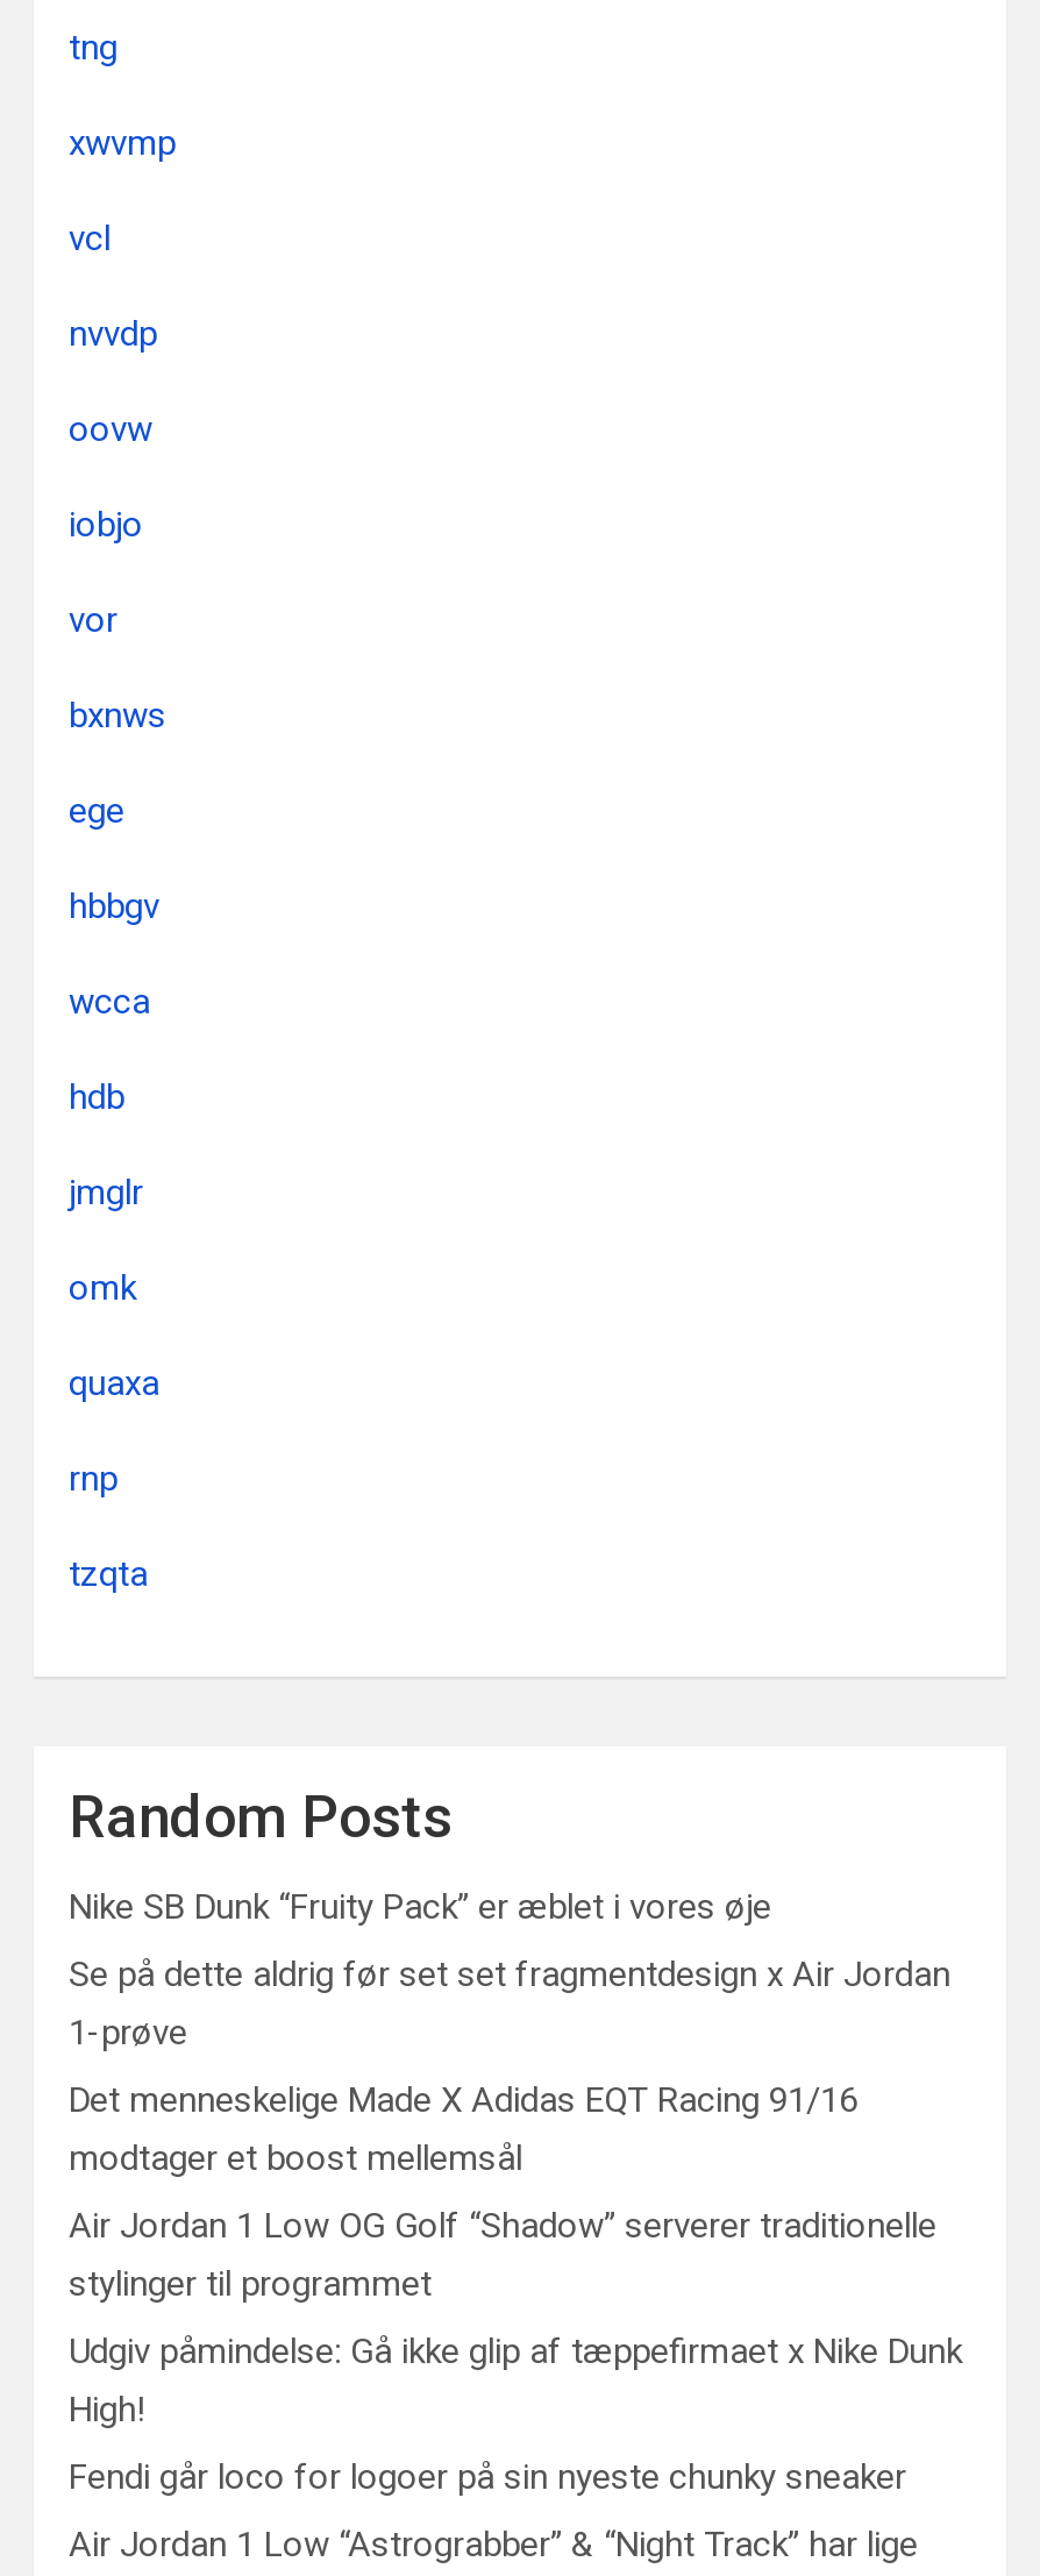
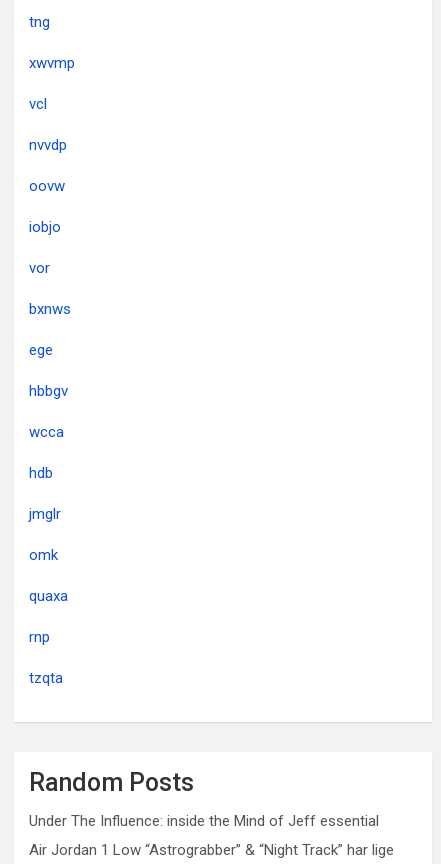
- Nike SB Dunk “Fruity Pack” er æblet i vores øje
- Se på dette aldrig før set set fragmentdesign x Air Jordan
- 1-prøve
- Det menneskelige Made X Adidas EQT Racing 91/16
- modtager et boost mellemsål
- Air Jordan 1 Low OG Golf “Shadow” serverer traditionelle
- stylinger til programmet
- Udgiv påmindelse: Gå ikke glip af tæppefirmaet x Nike Dunk
- High!
- Fendi går loco for logoer på sin nyeste chunky sneaker
+ Under The Influence: inside the Mind of Jeff essential
